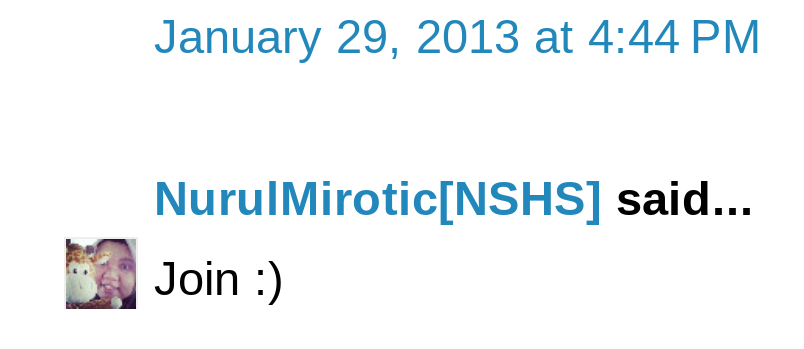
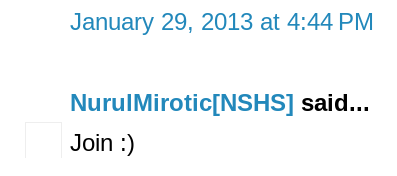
- [image]
